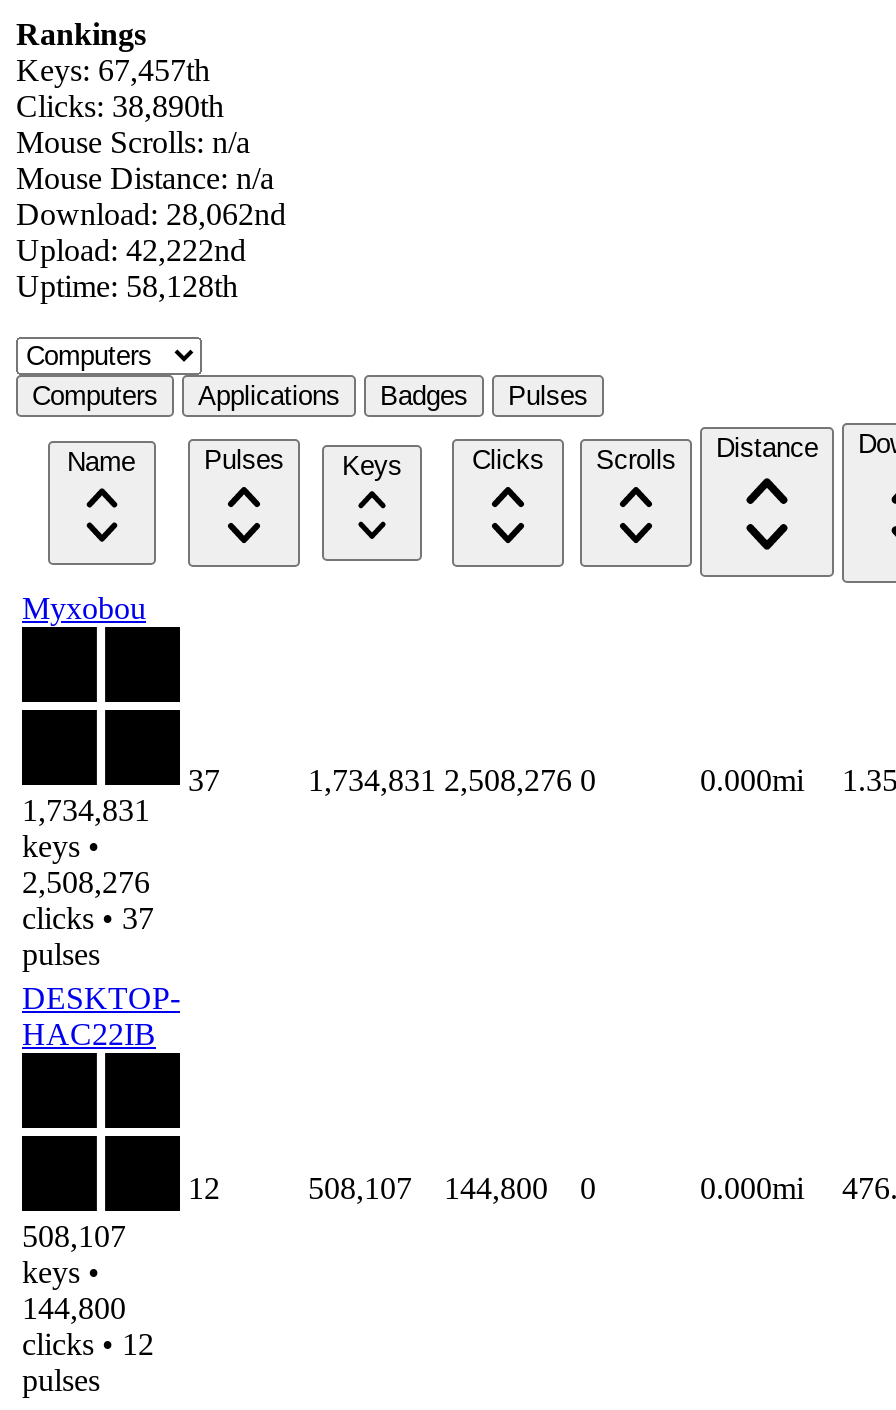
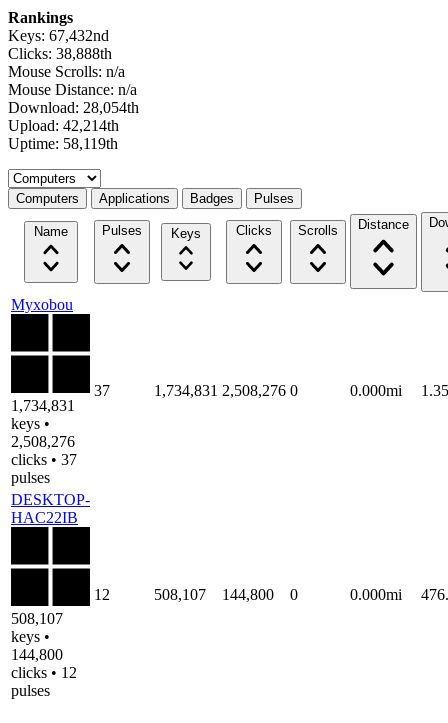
- Keys: 67,457th
+ Keys: 67,432nd

- Clicks: 38,890th
+ Clicks: 38,888th

- Download: 28,062nd
+ Download: 28,054th

- Upload: 42,222nd
+ Upload: 42,214th

- Uptime: 58,128th
+ Uptime: 58,119th
